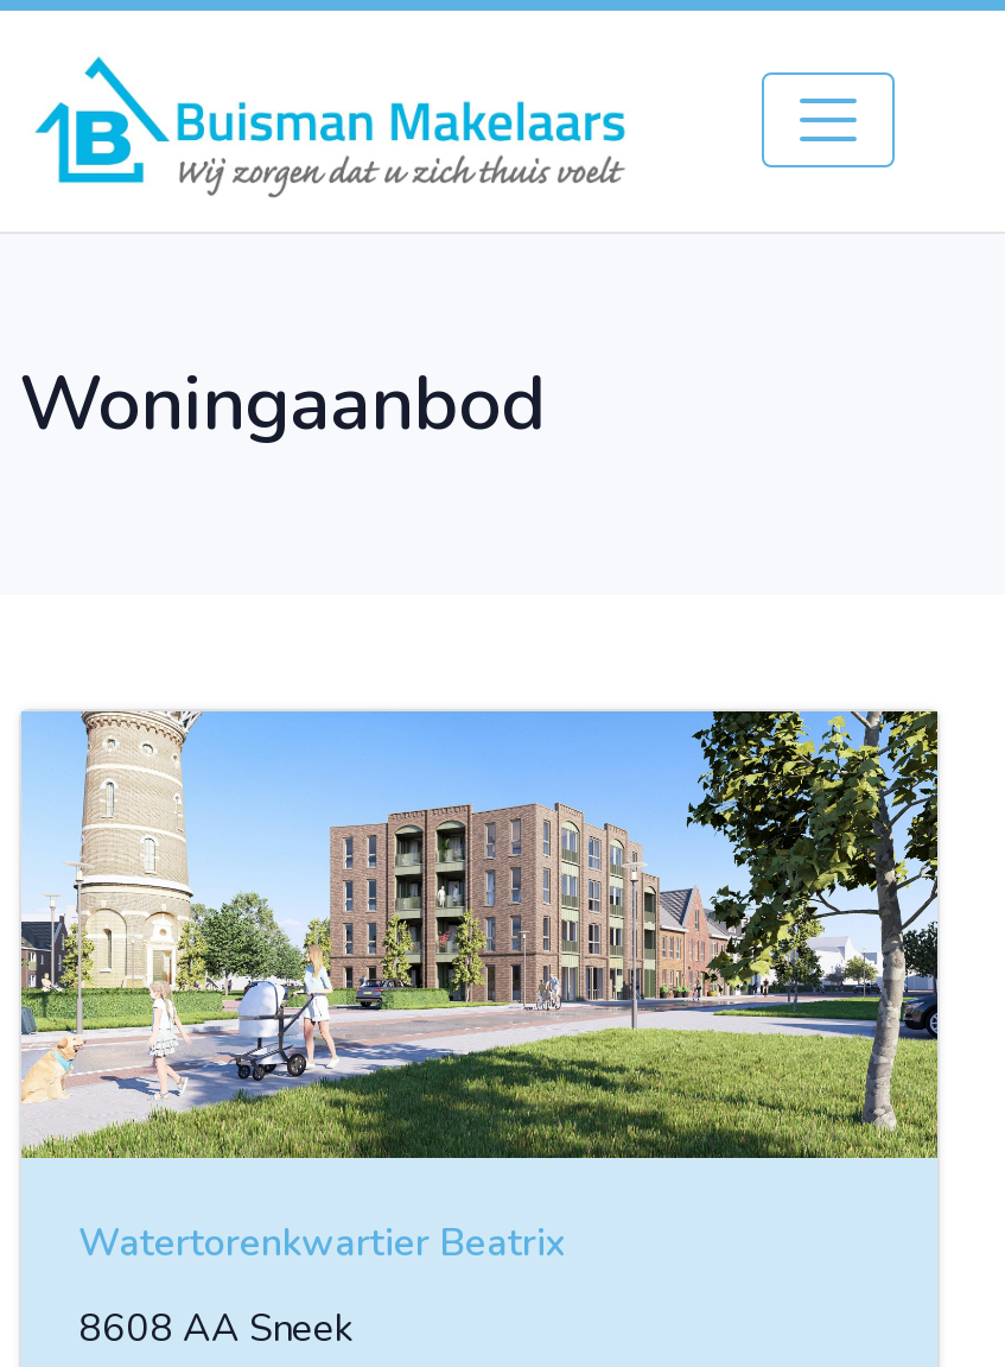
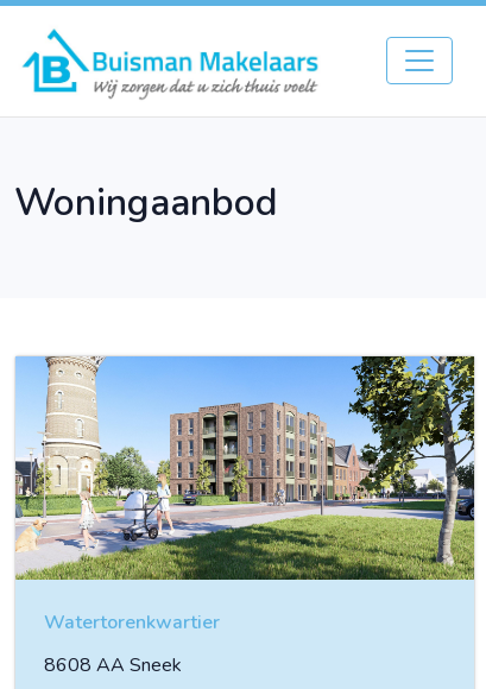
- Watertorenkwartier Beatrix
+ Watertorenkwartier
